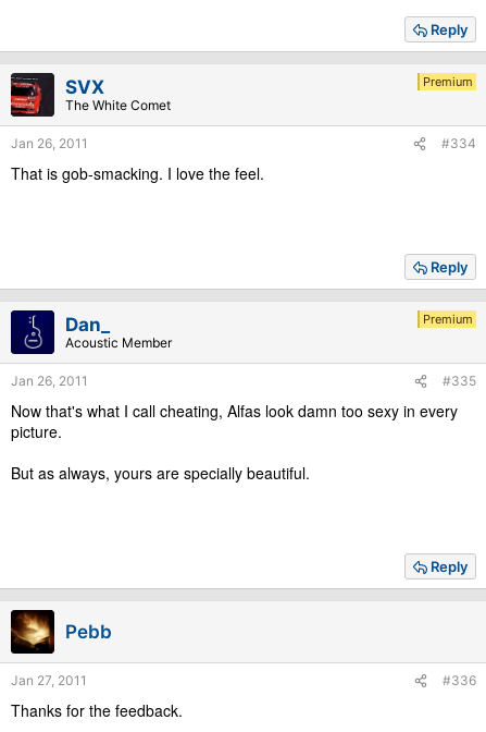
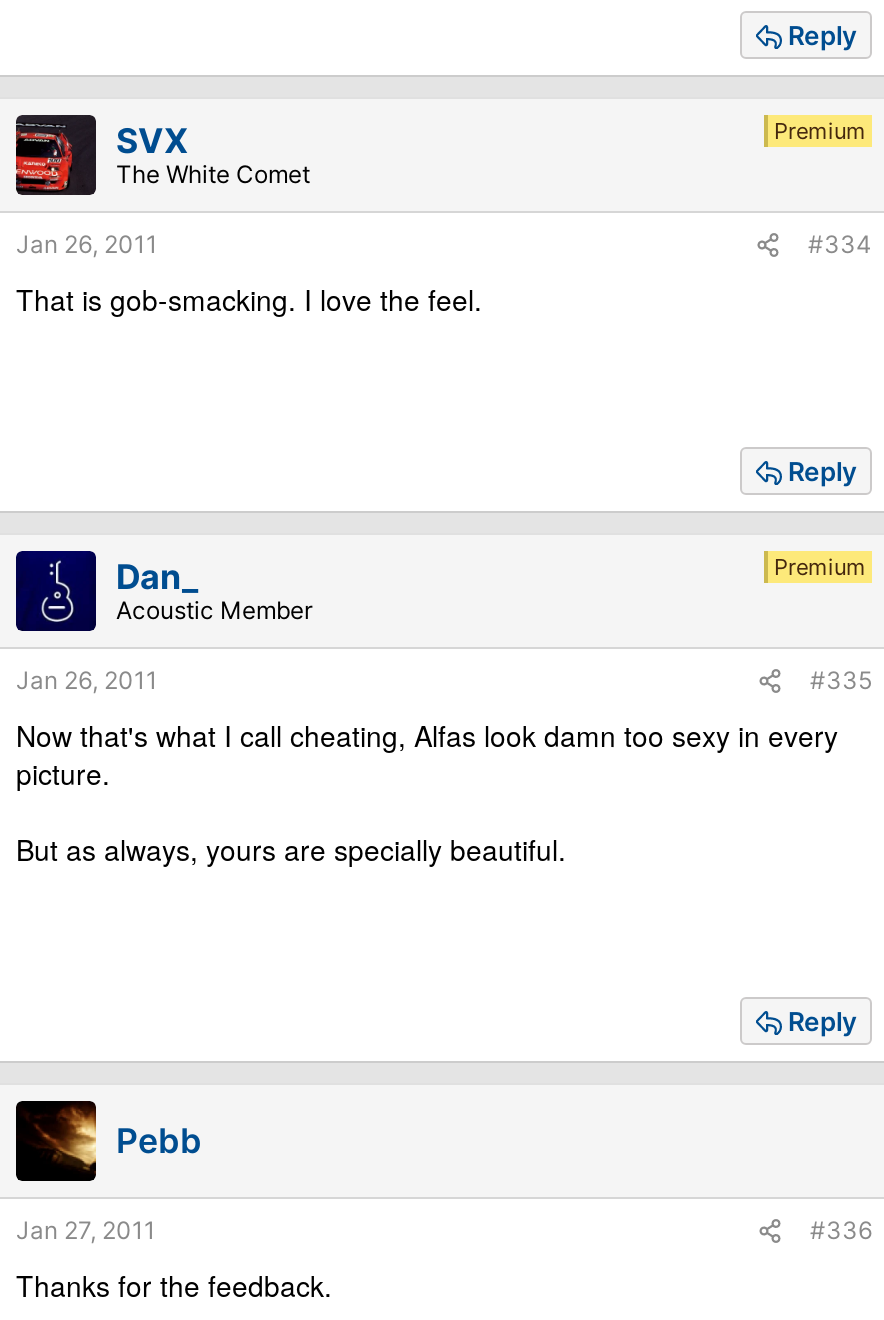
- [image]
+ [image]
